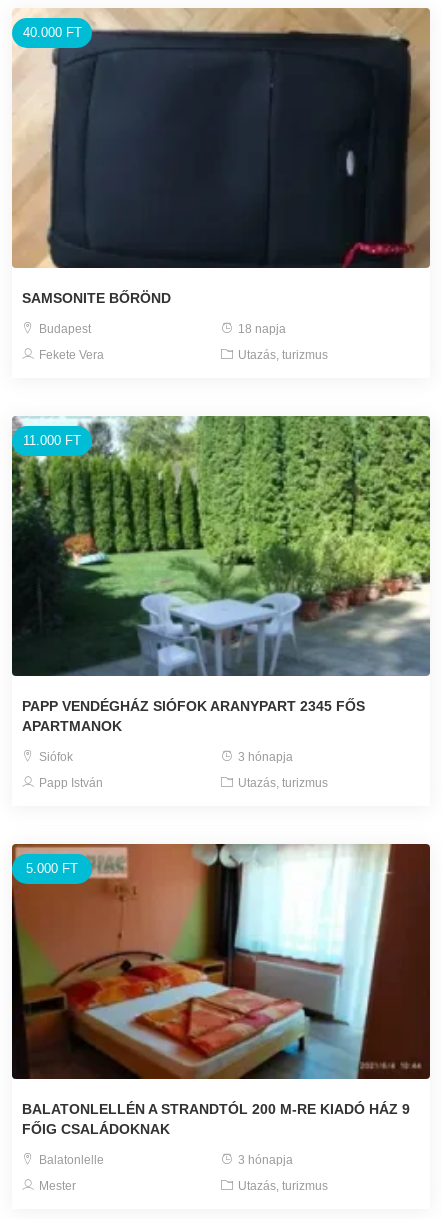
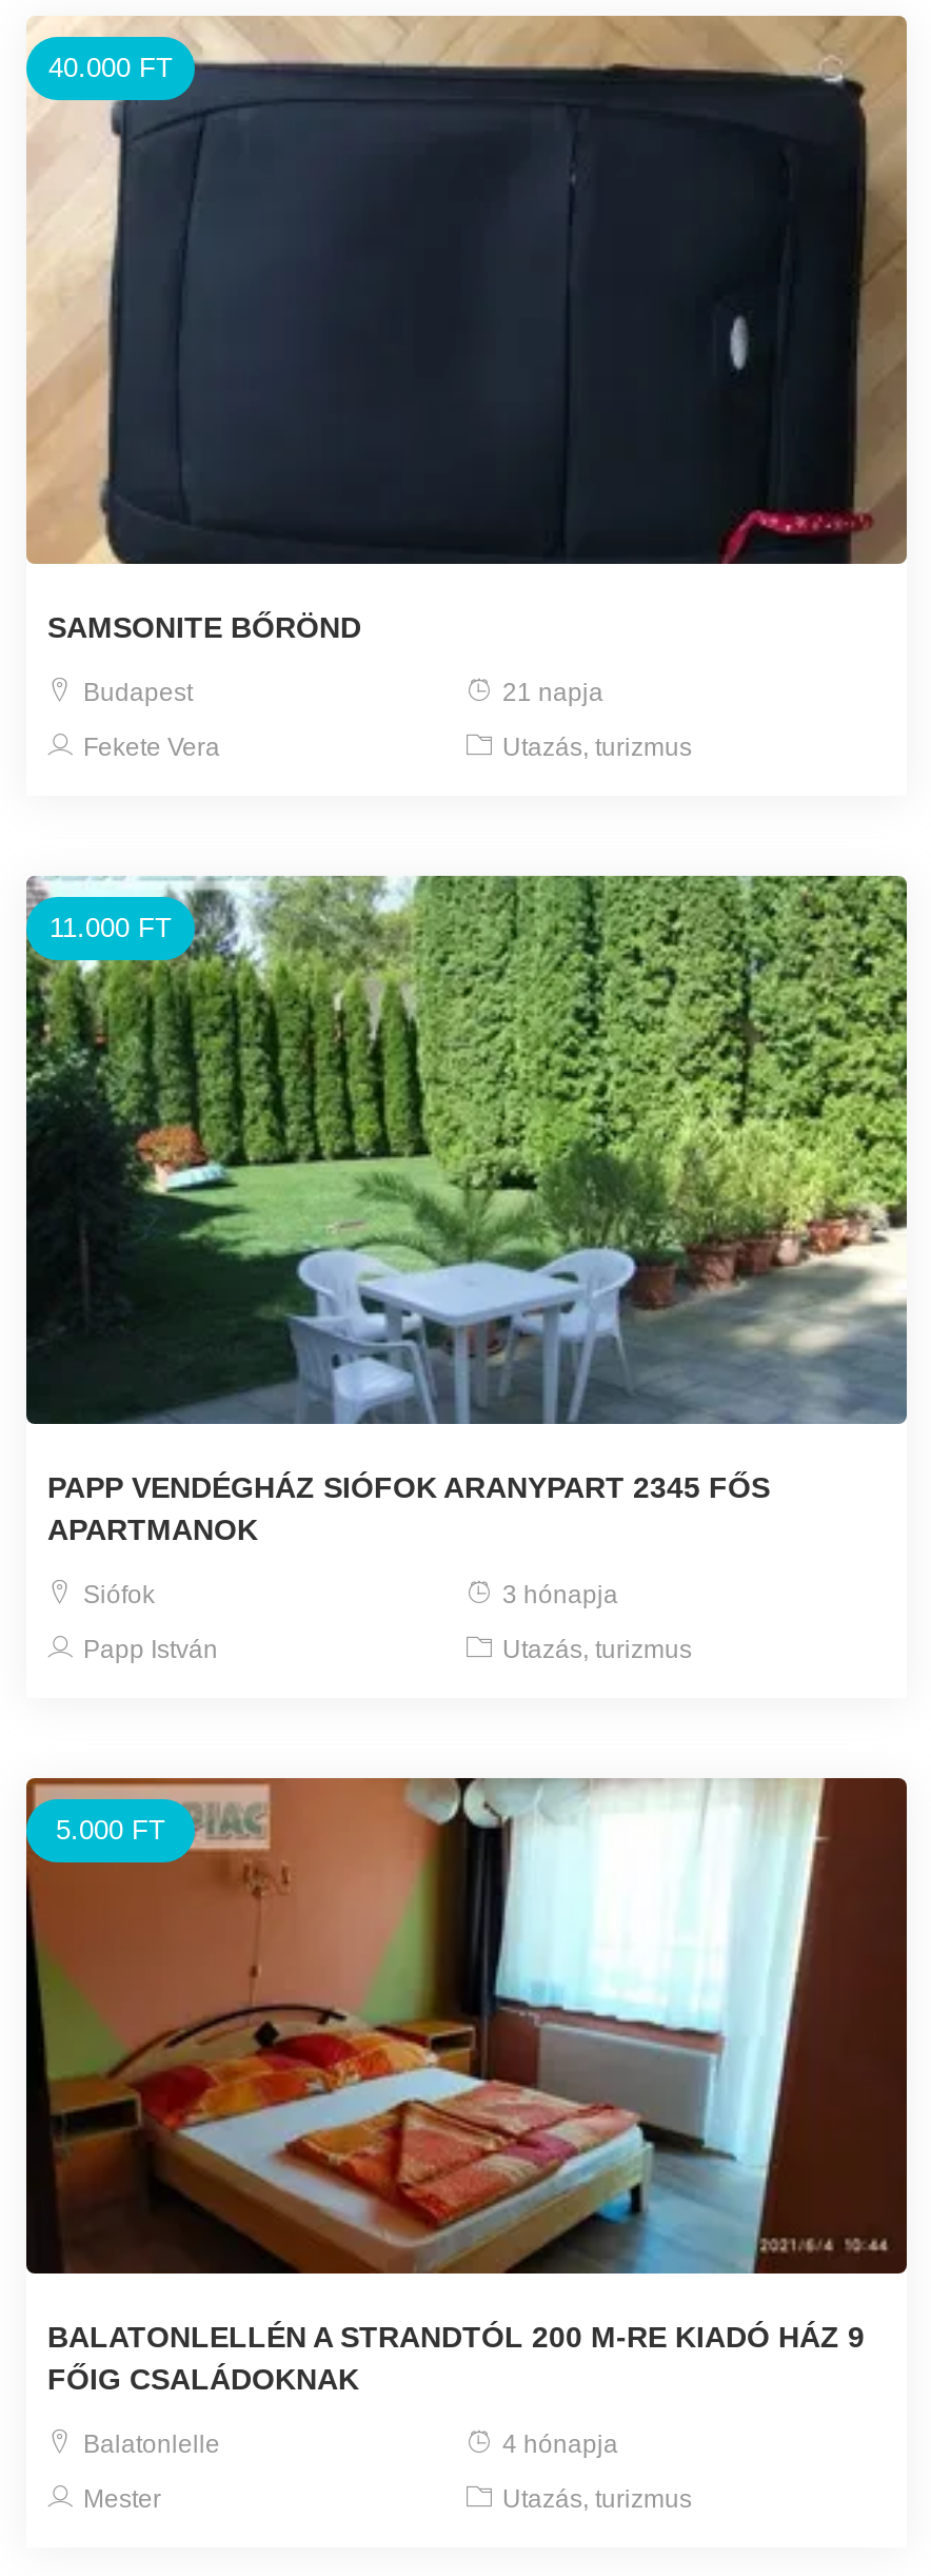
- 18 napja
+ 21 napja

- 3 hónapja
+ 4 hónapja
